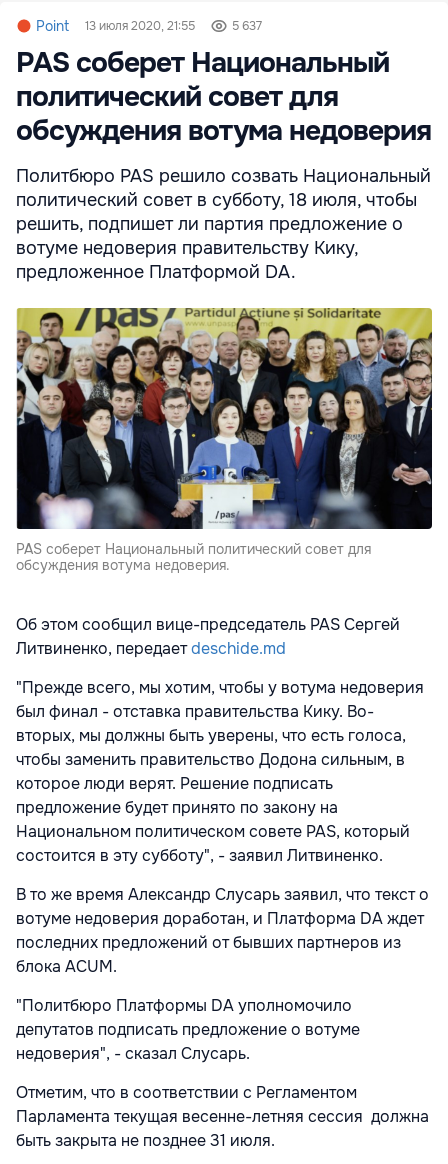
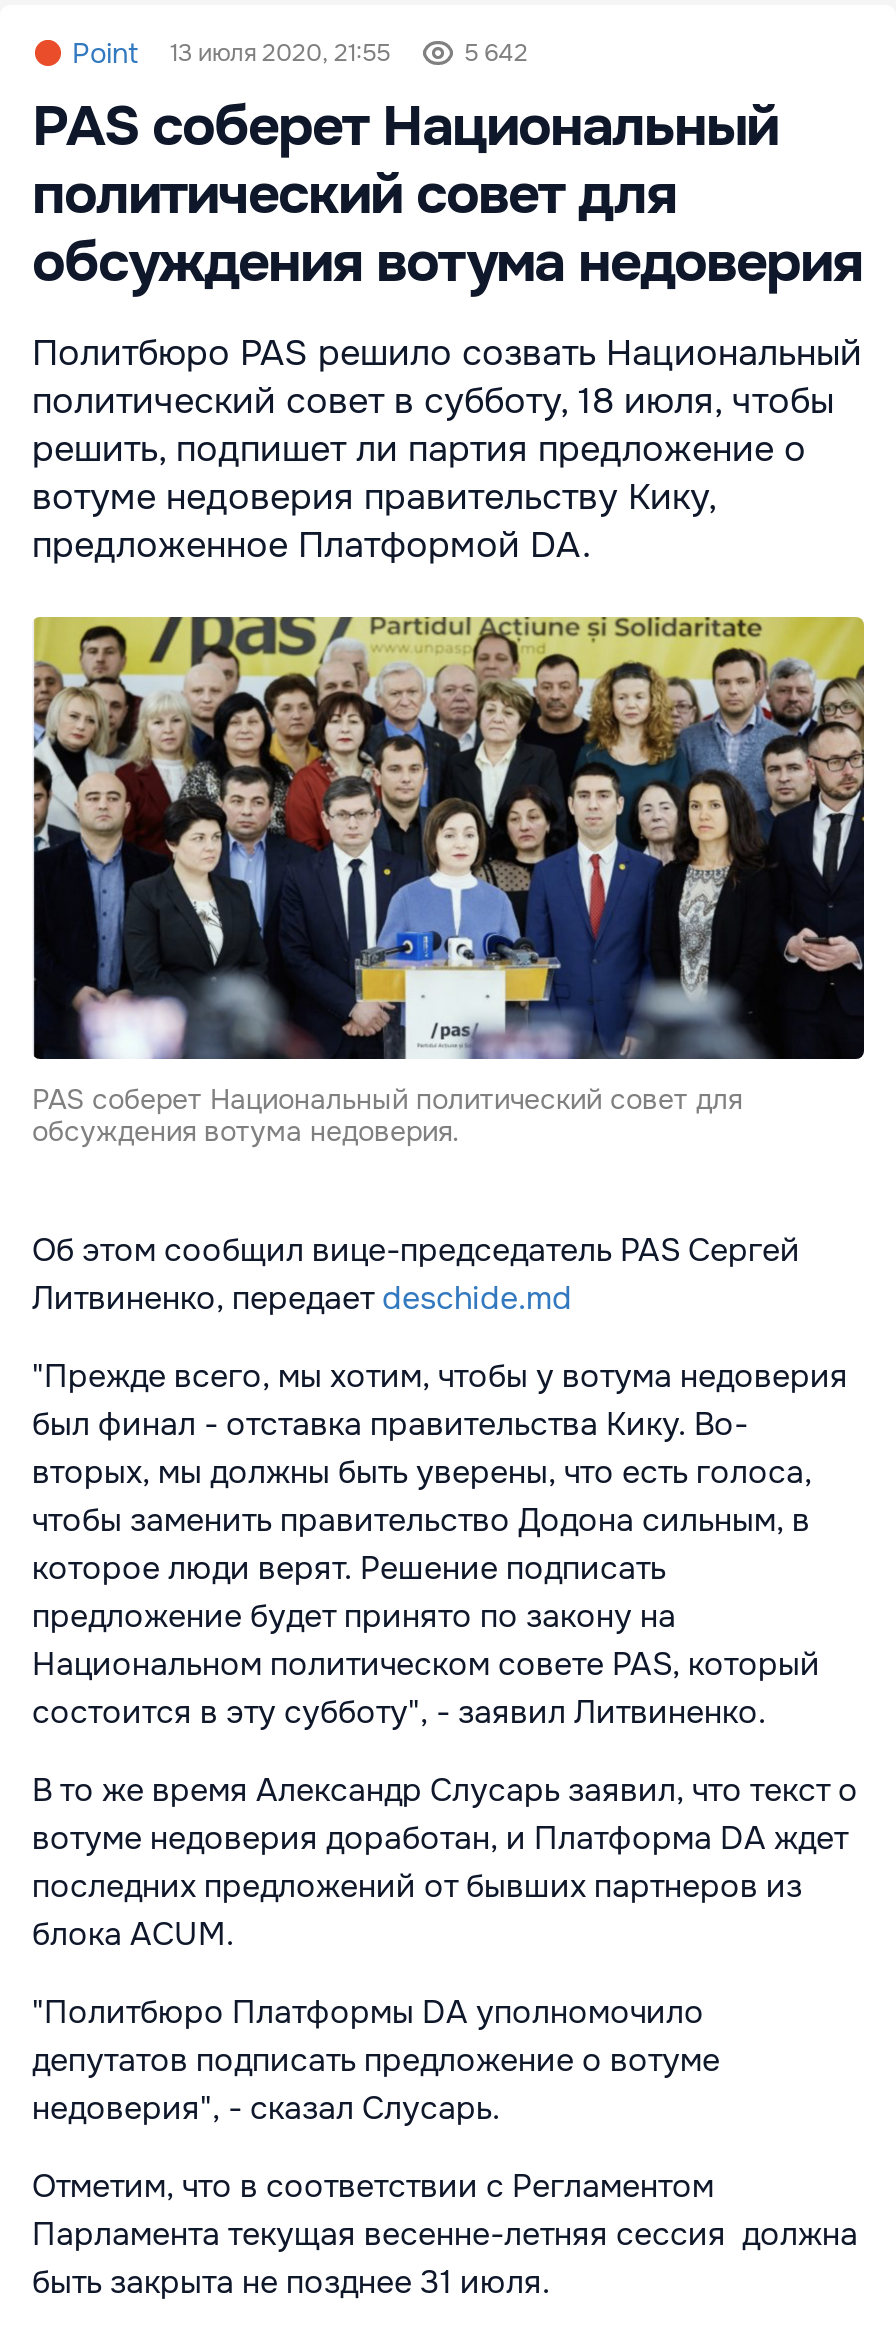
- 5 637
+ 5 642
